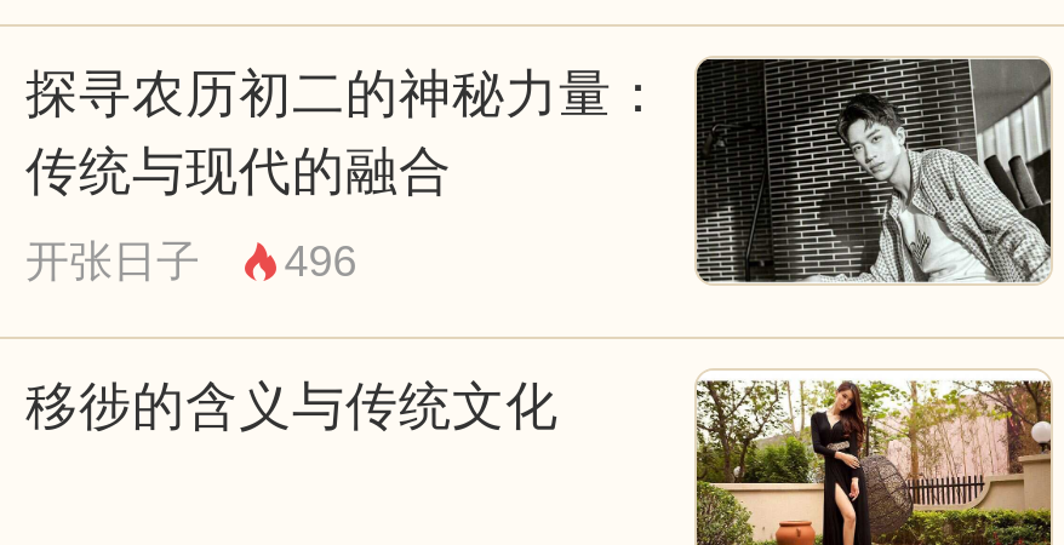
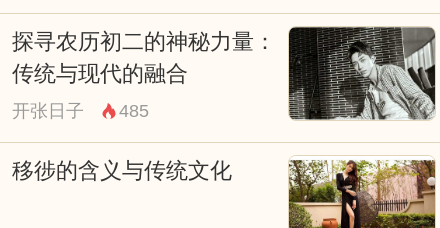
- 开张日子 496
+ 开张日子 485
